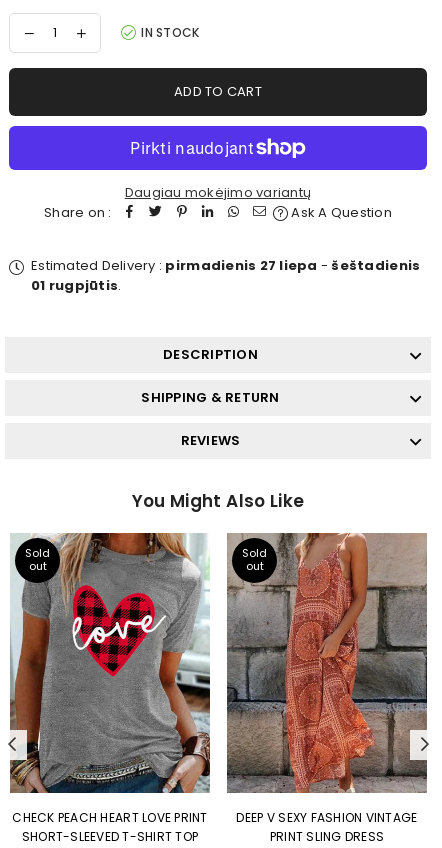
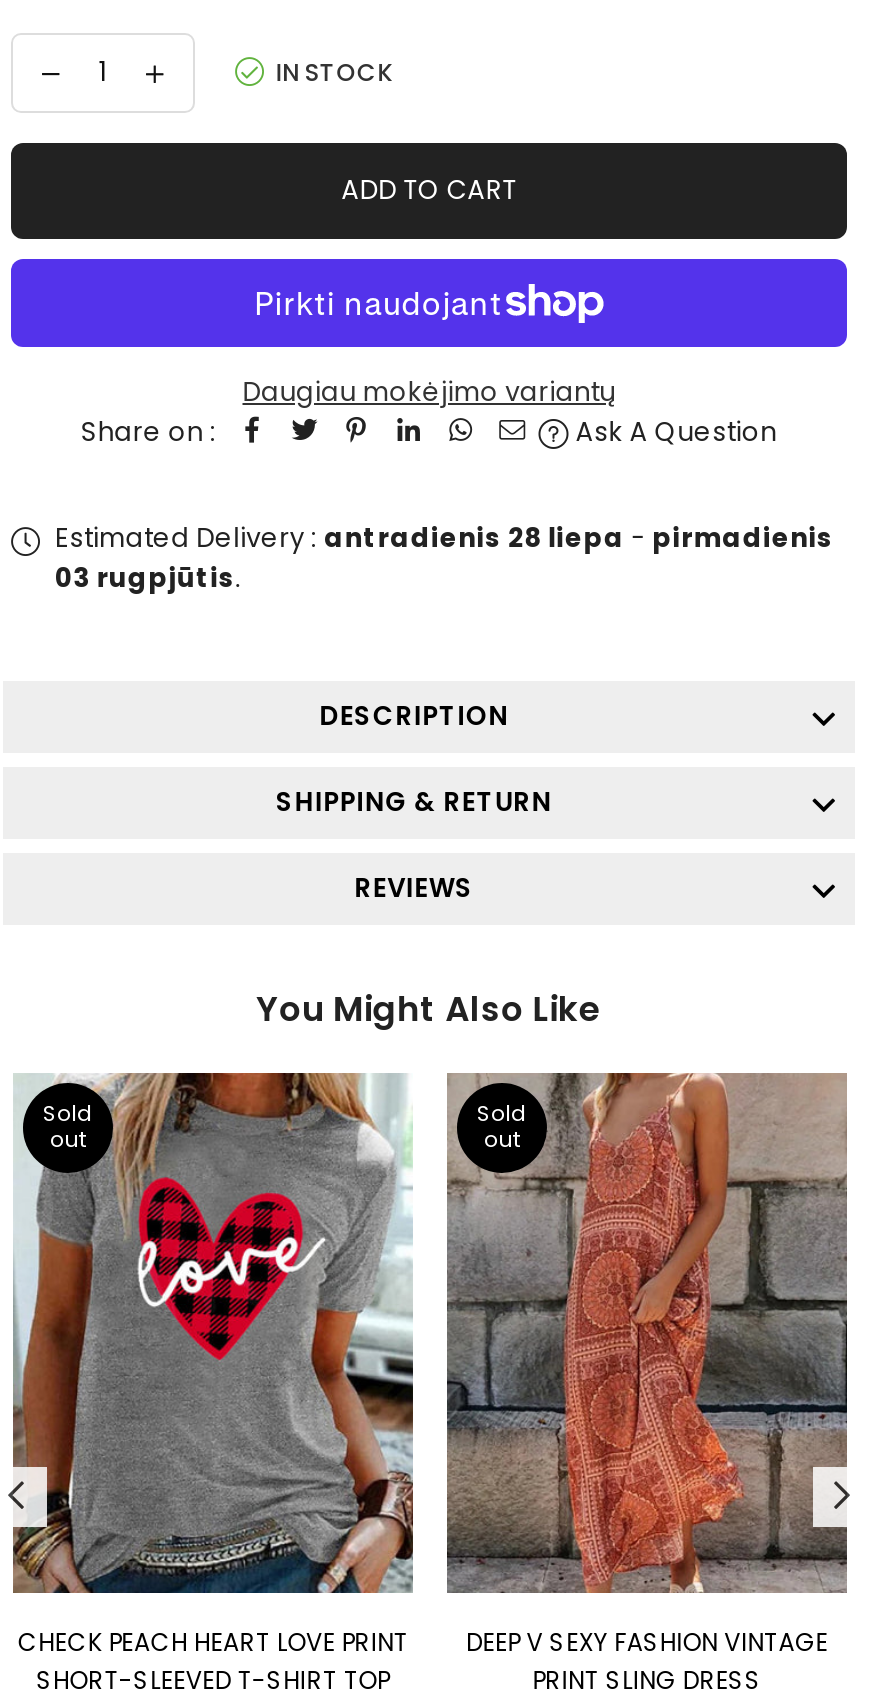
- Estimated Delivery : pirmadienis 27 liepa - šeštadienis
+ Estimated Delivery : antradienis 28 liepa - pirmadienis

- 01 rugpjūtis.
+ 03 rugpjūtis.
